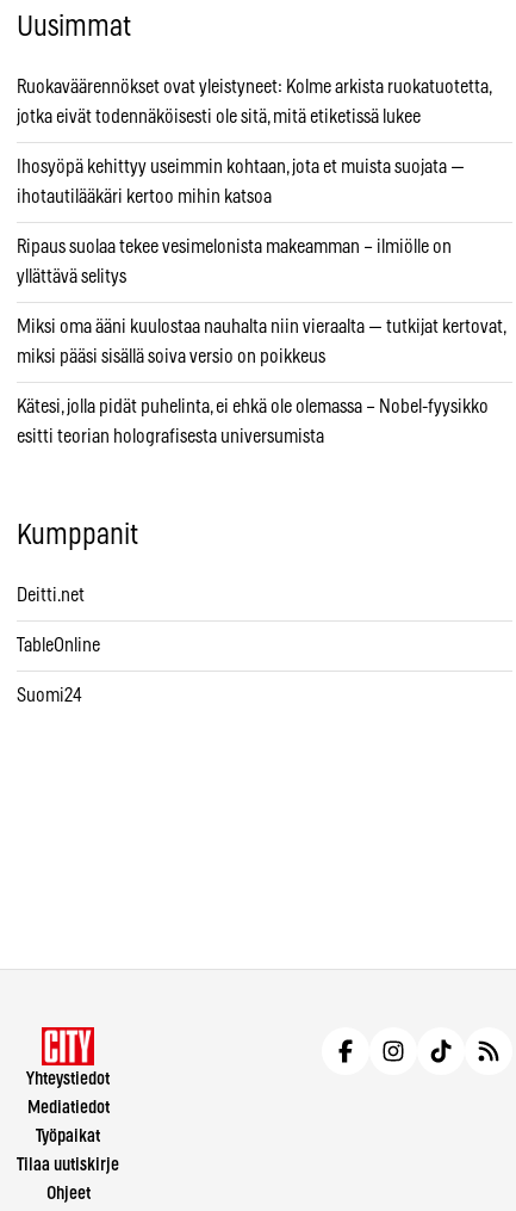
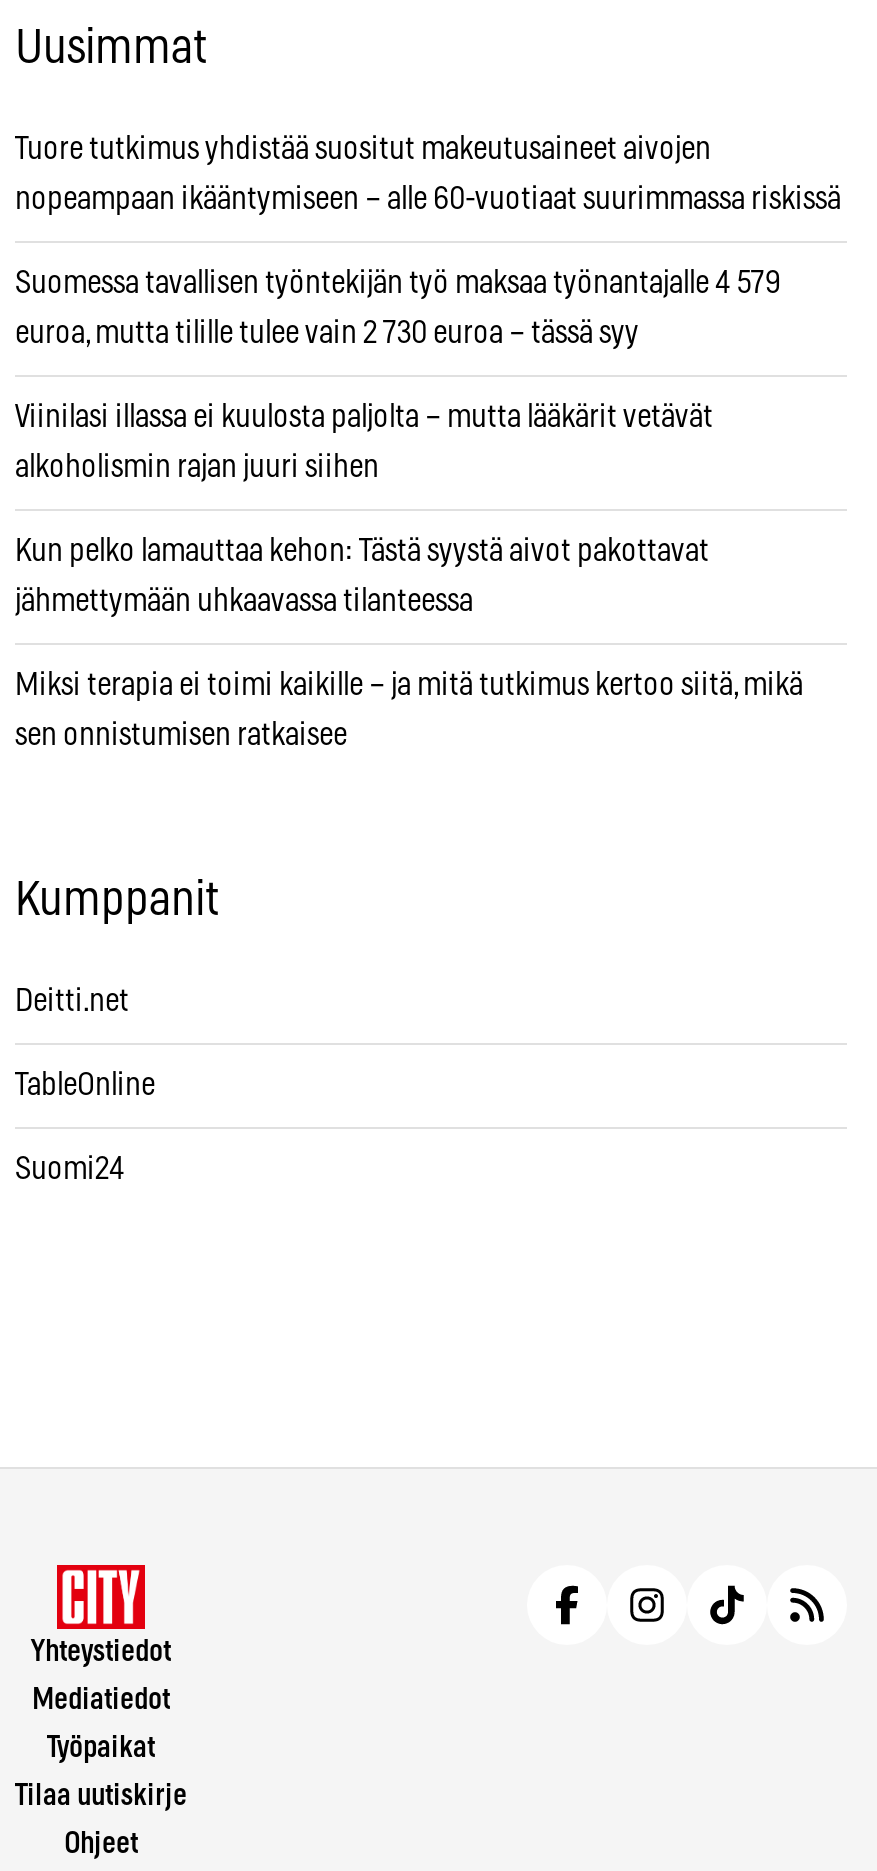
- Ruokaväärennökset ovat yleistyneet: Kolme arkista ruokatuotetta,
+ Tuore tutkimus yhdistää suositut makeutusaineet aivojen

- jotka eivät todennäköisesti ole sitä, mitä etiketissä lukee
+ nopeampaan ikääntymiseen – alle 60-vuotiaat suurimmassa riskissä

- Ihosyöpä kehittyy useimmin kohtaan, jota et muista suojata —
+ Suomessa tavallisen työntekijän työ maksaa työnantajalle 4 579

- ihotautilääkäri kertoo mihin katsoa
+ euroa, mutta tilille tulee vain 2 730 euroa – tässä syy

- Ripaus suolaa tekee vesimelonista makeamman – ilmiölle on
+ Viinilasi illassa ei kuulosta paljolta – mutta lääkärit vetävät

- yllättävä selitys
+ alkoholismin rajan juuri siihen

- Miksi oma ääni kuulostaa nauhalta niin vieraalta — tutkijat kertovat,
+ Kun pelko lamauttaa kehon: Tästä syystä aivot pakottavat

- miksi pääsi sisällä soiva versio on poikkeus
+ jähmettymään uhkaavassa tilanteessa

- Kätesi, jolla pidät puhelinta, ei ehkä ole olemassa – Nobel-fyysikko
+ Miksi terapia ei toimi kaikille – ja mitä tutkimus kertoo siitä, mikä

- esitti teorian holografisesta universumista
+ sen onnistumisen ratkaisee
